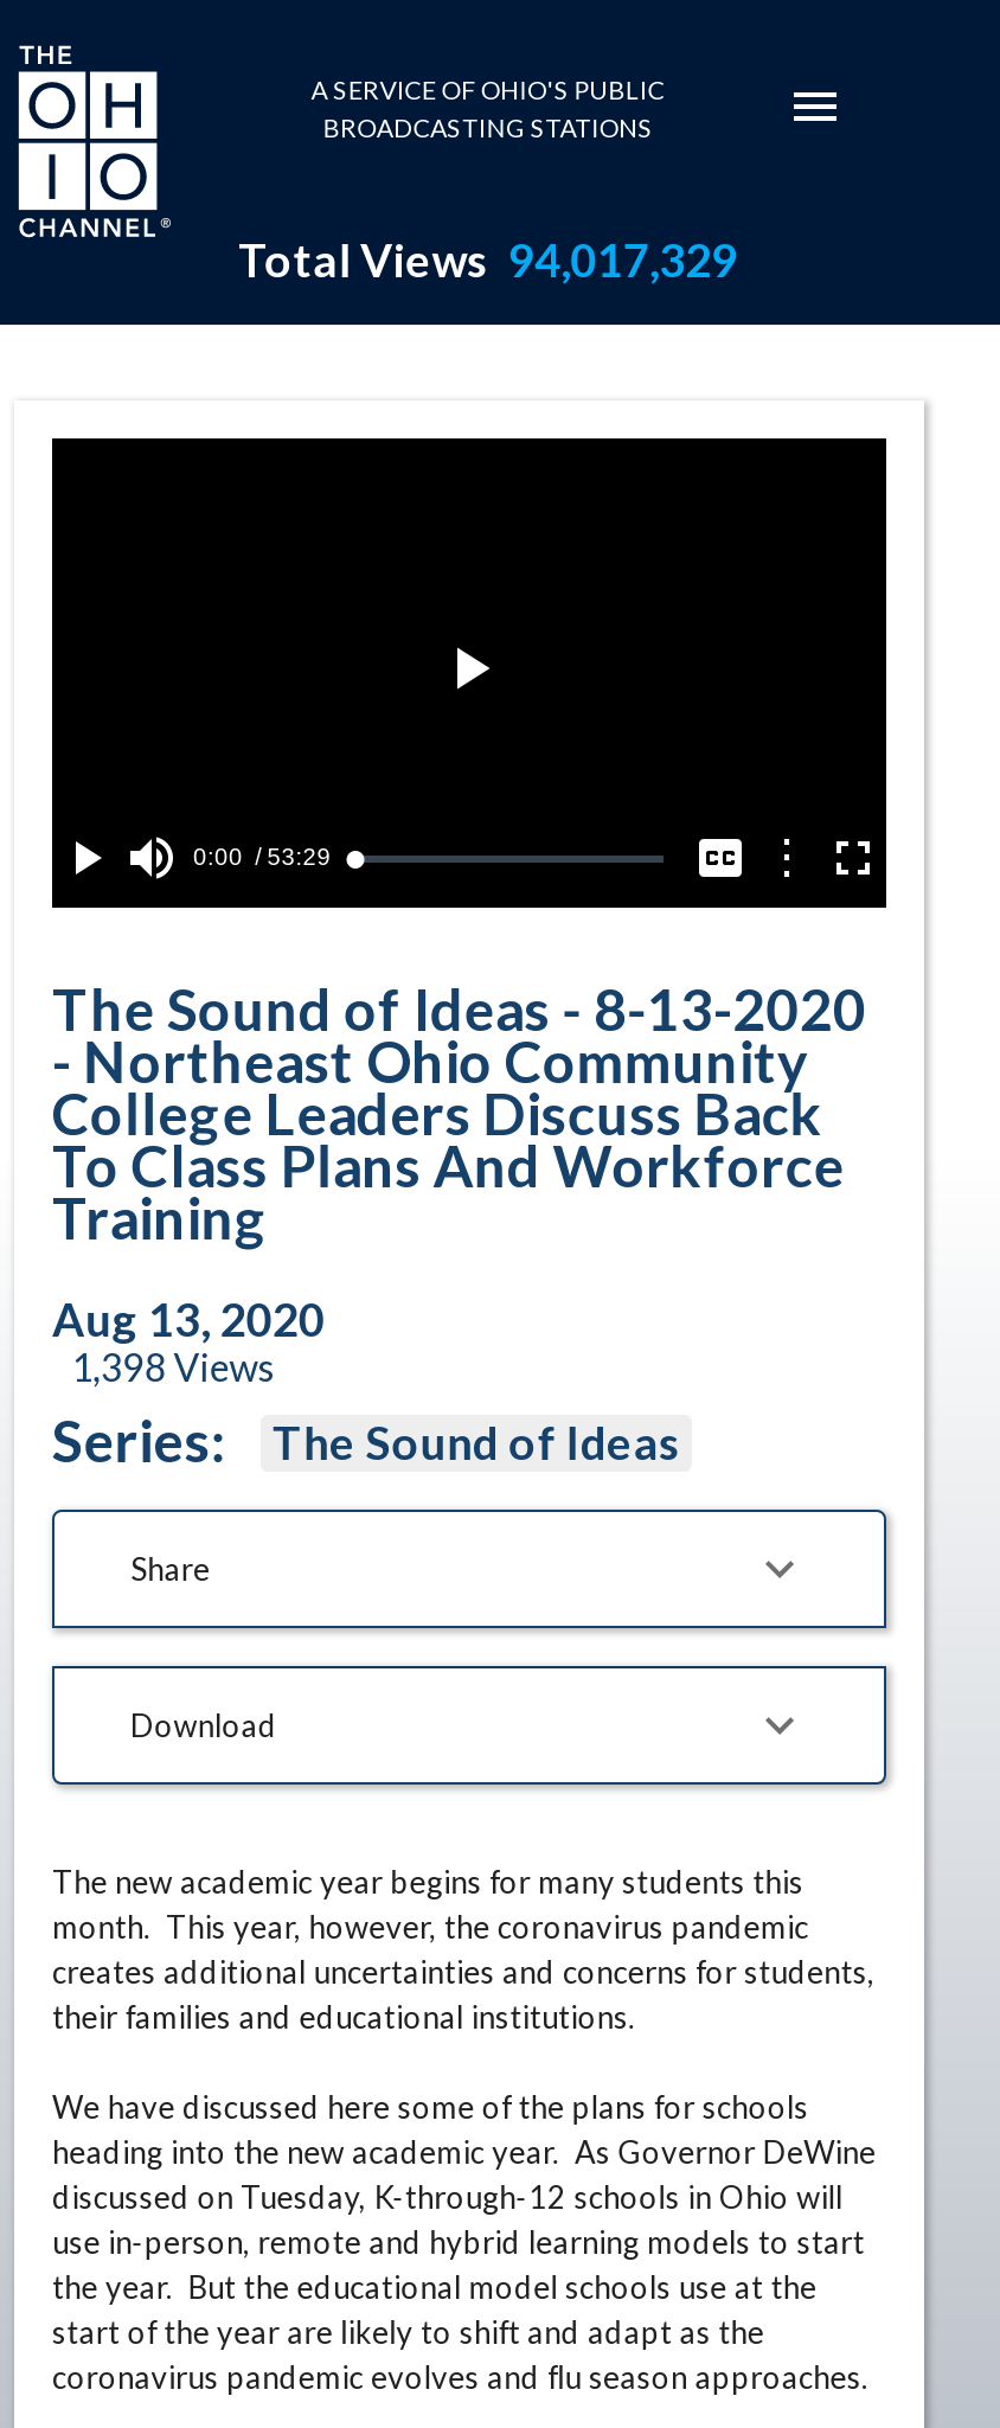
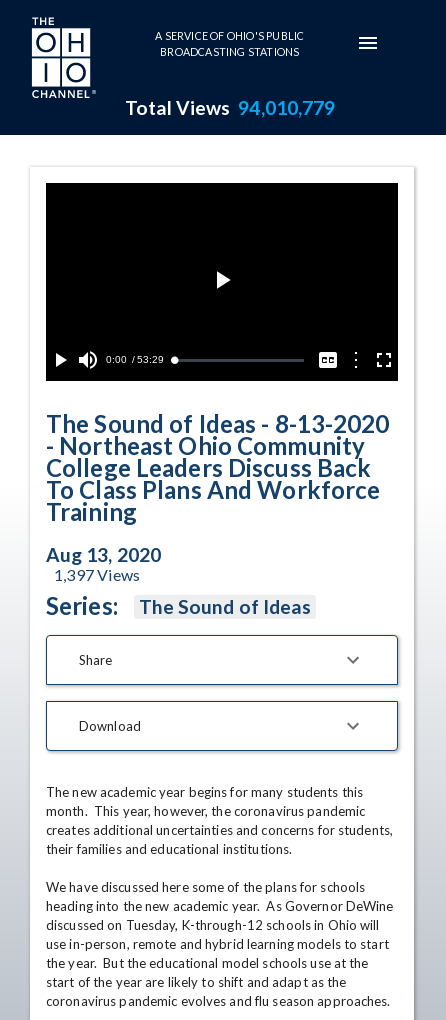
- Total Views 94,017,329
+ Total Views 94,010,779

- 1,398 Views
+ 1,397 Views
